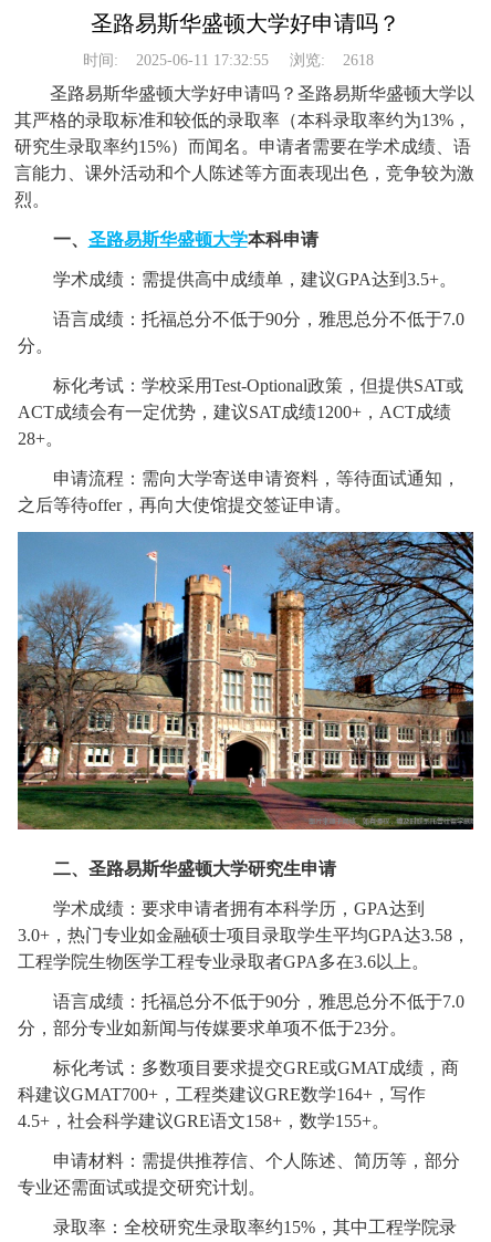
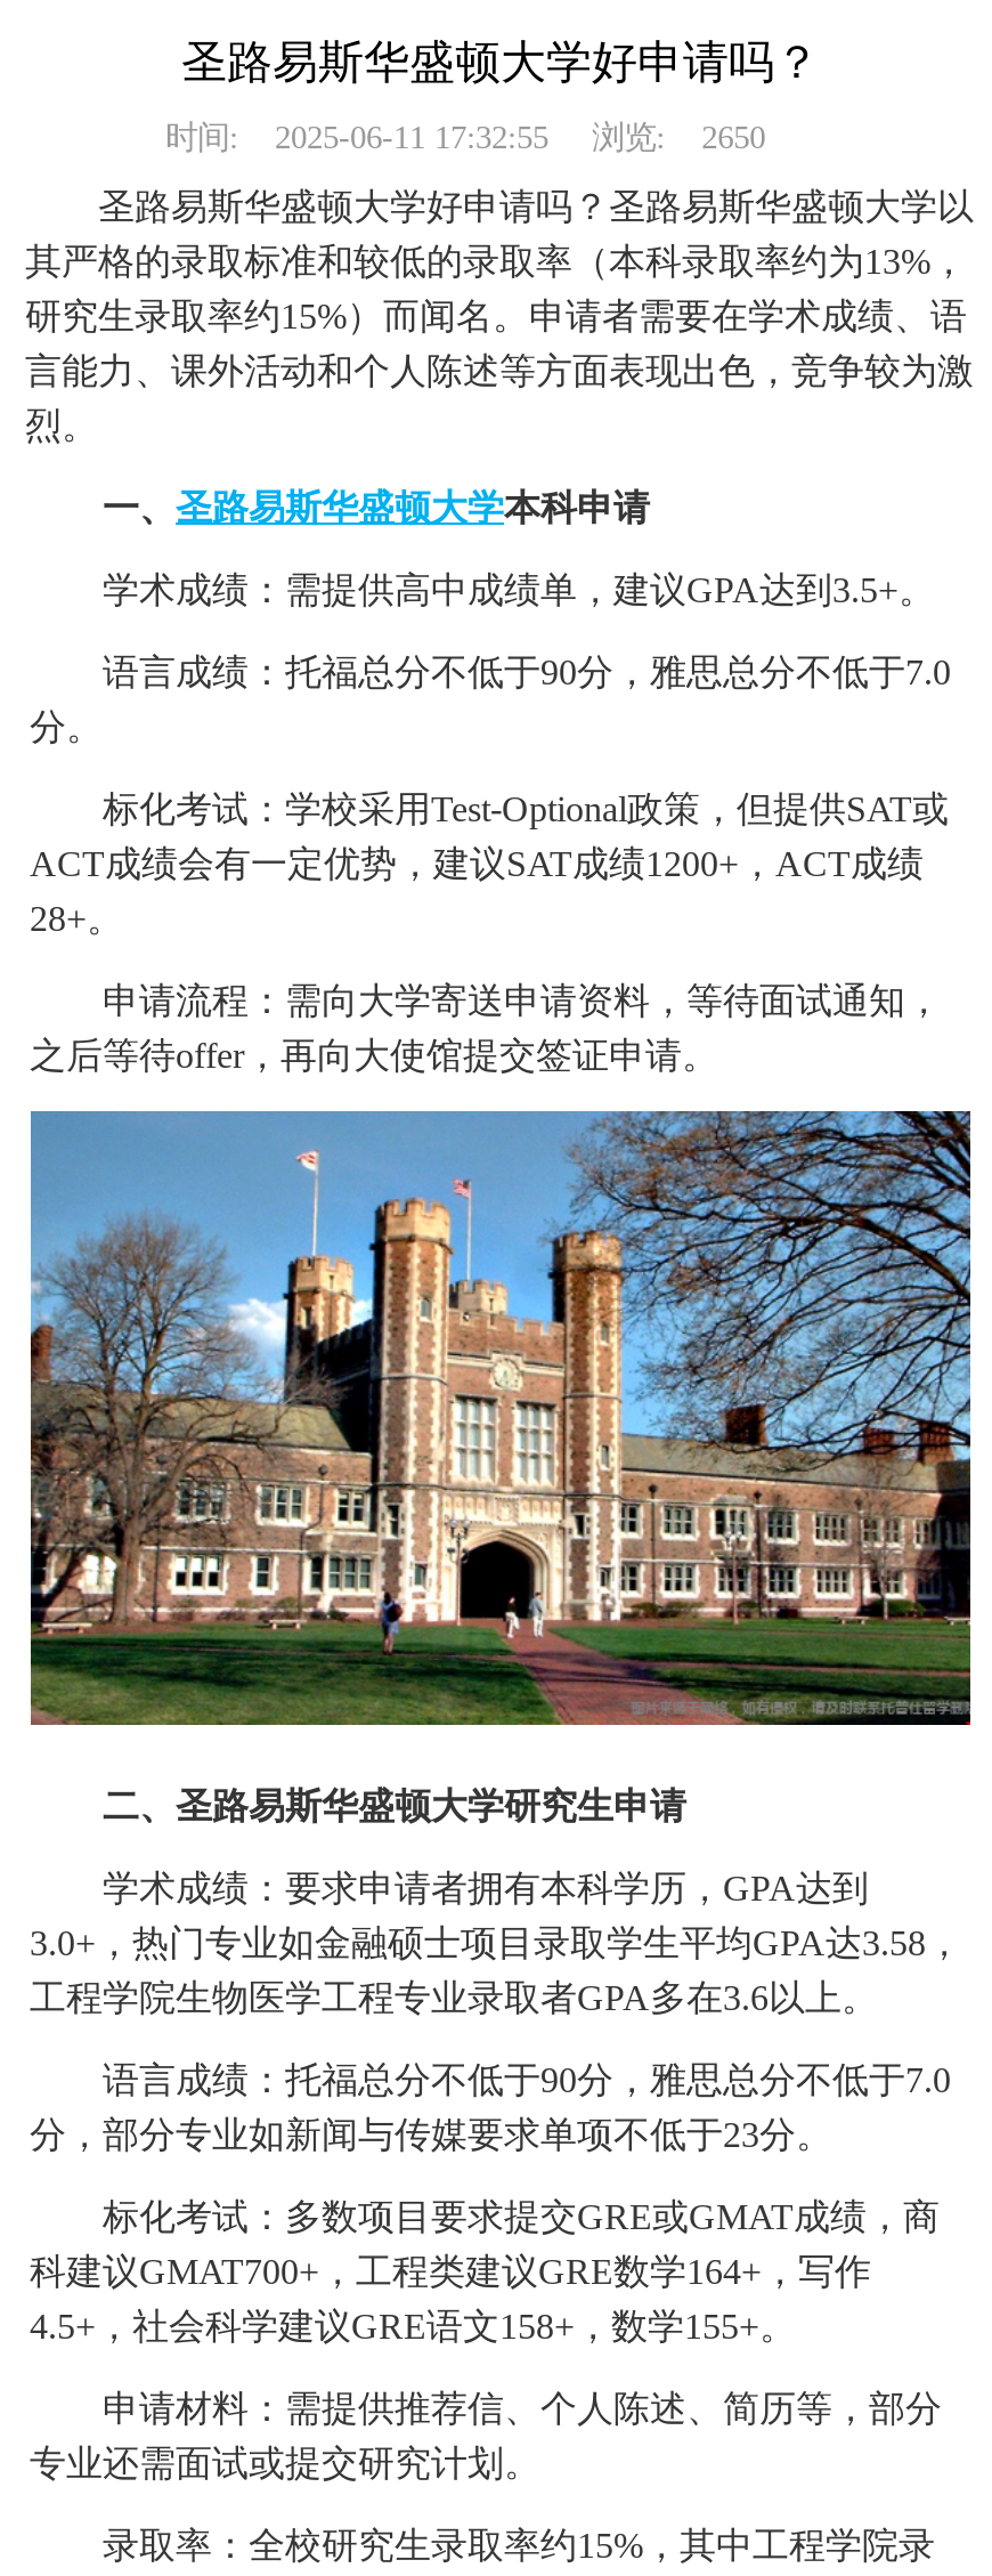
- 时间: 2025-06-11 17:32:55 浏览: 2618
+ 时间: 2025-06-11 17:32:55 浏览: 2650
